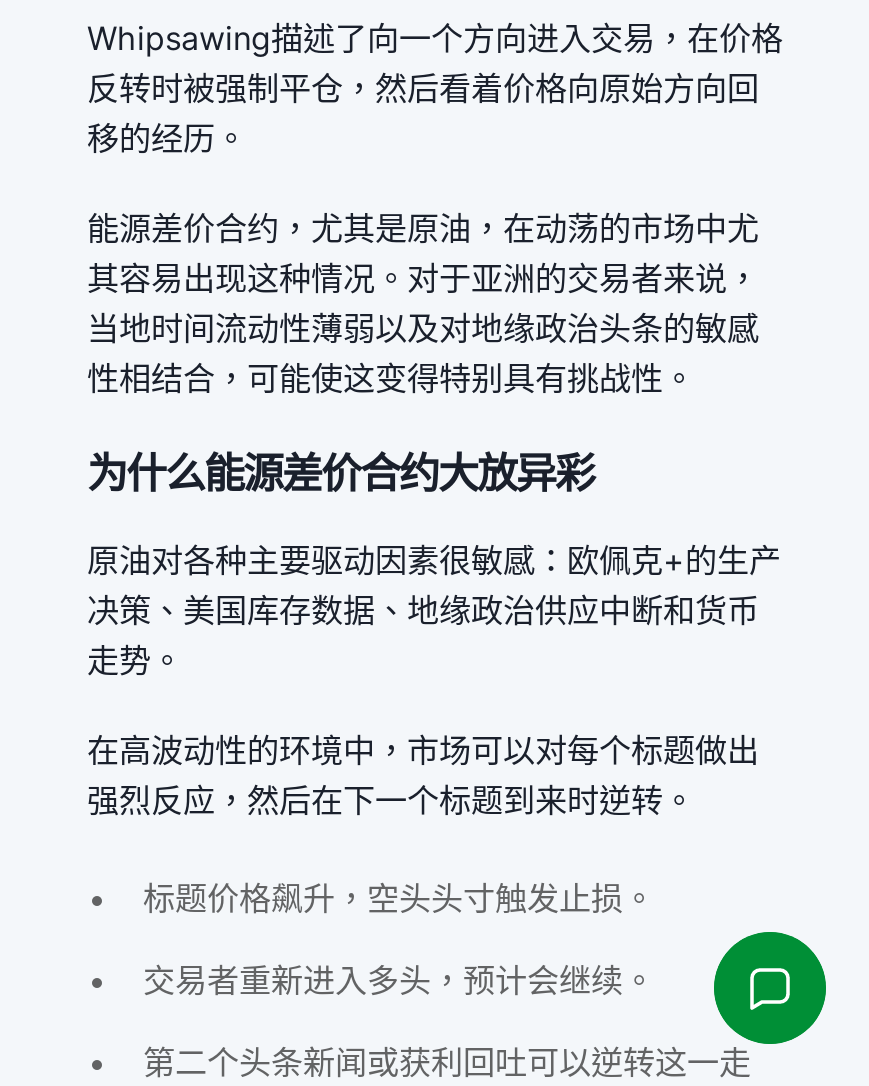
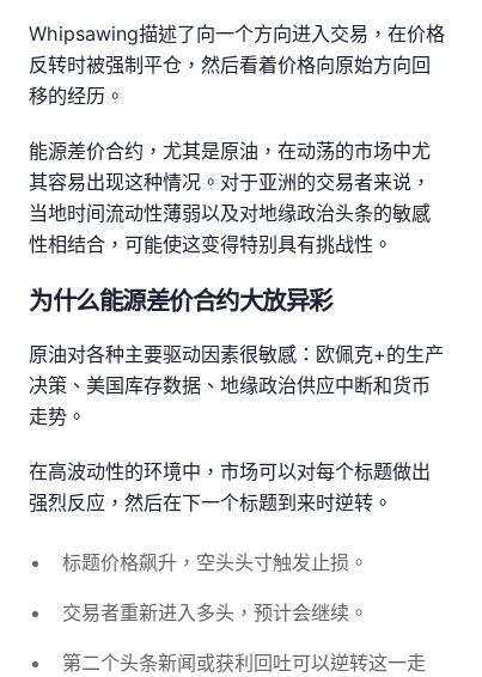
- [image]
